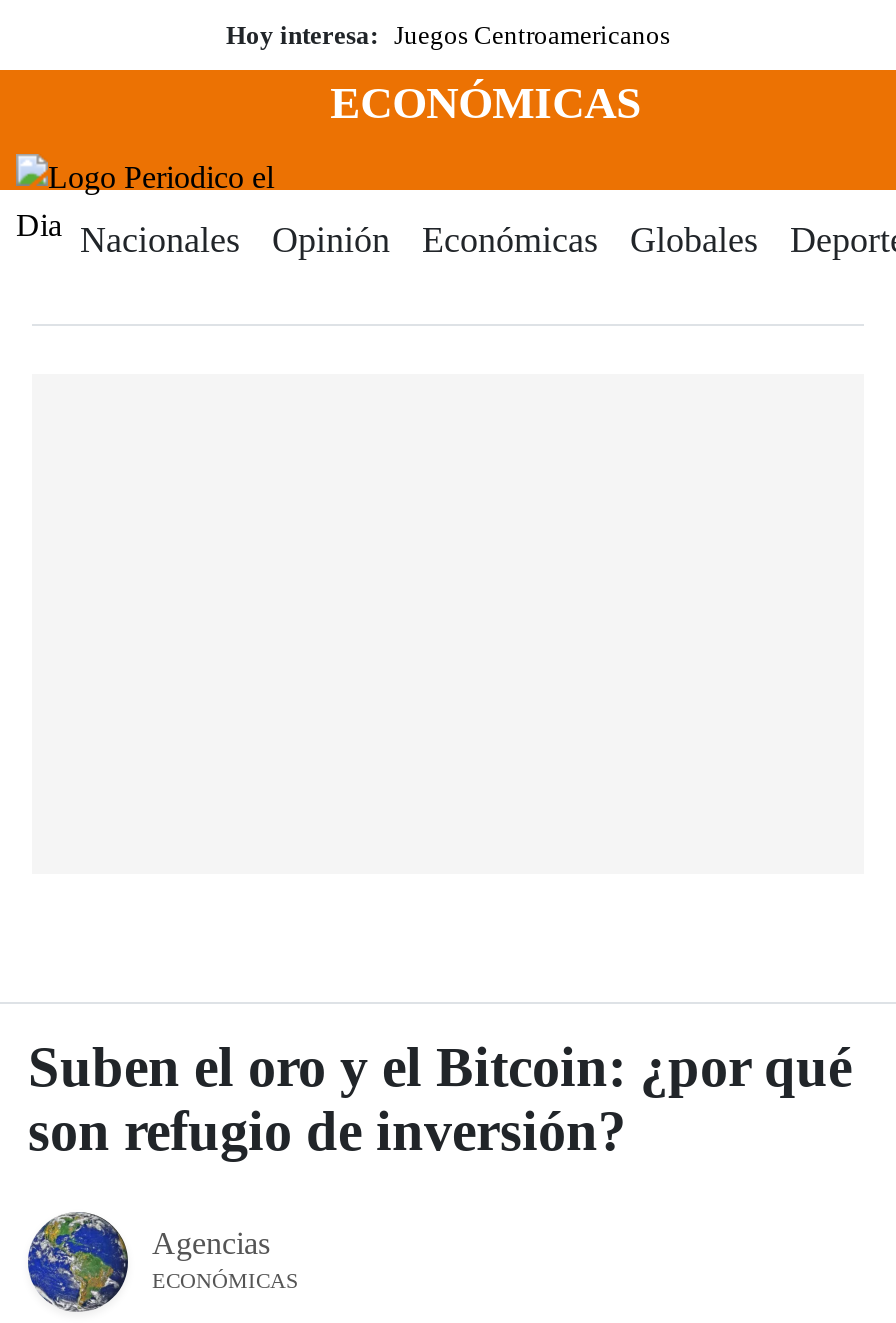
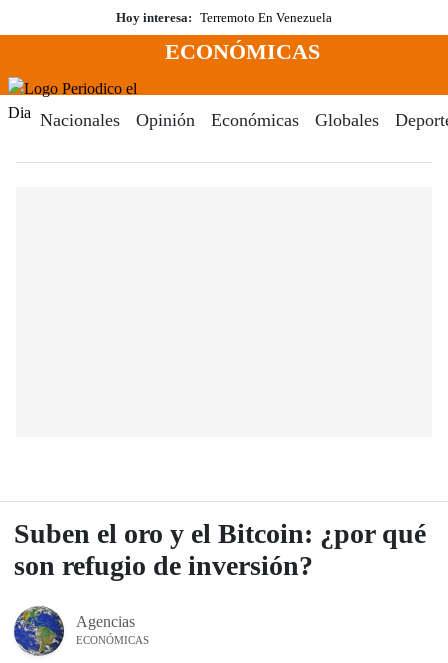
- Hoy interesa: Juegos Centroamericanos
+ Hoy interesa: Terremoto En Venezuela
